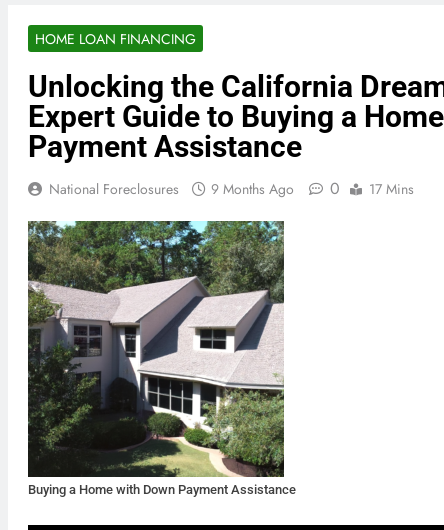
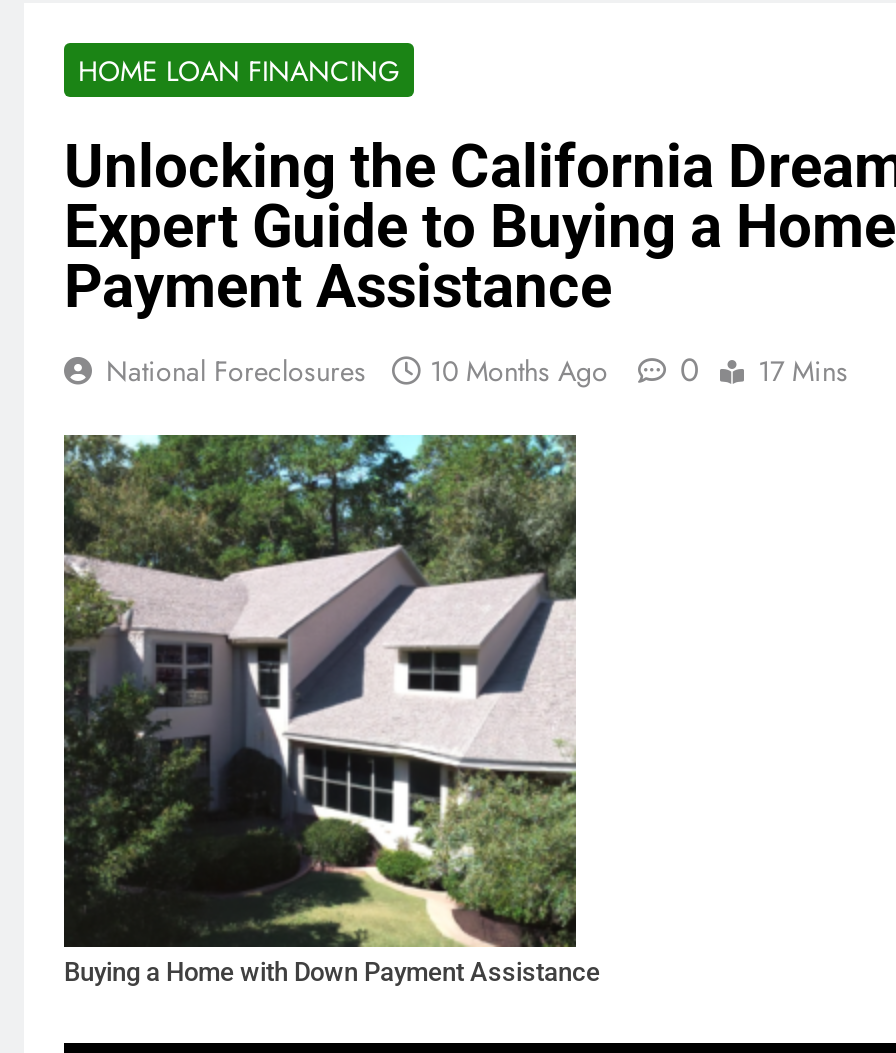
- National Foreclosures 9 Months Ago 0 17 Mins
+ National Foreclosures 10 Months Ago 0 17 Mins
